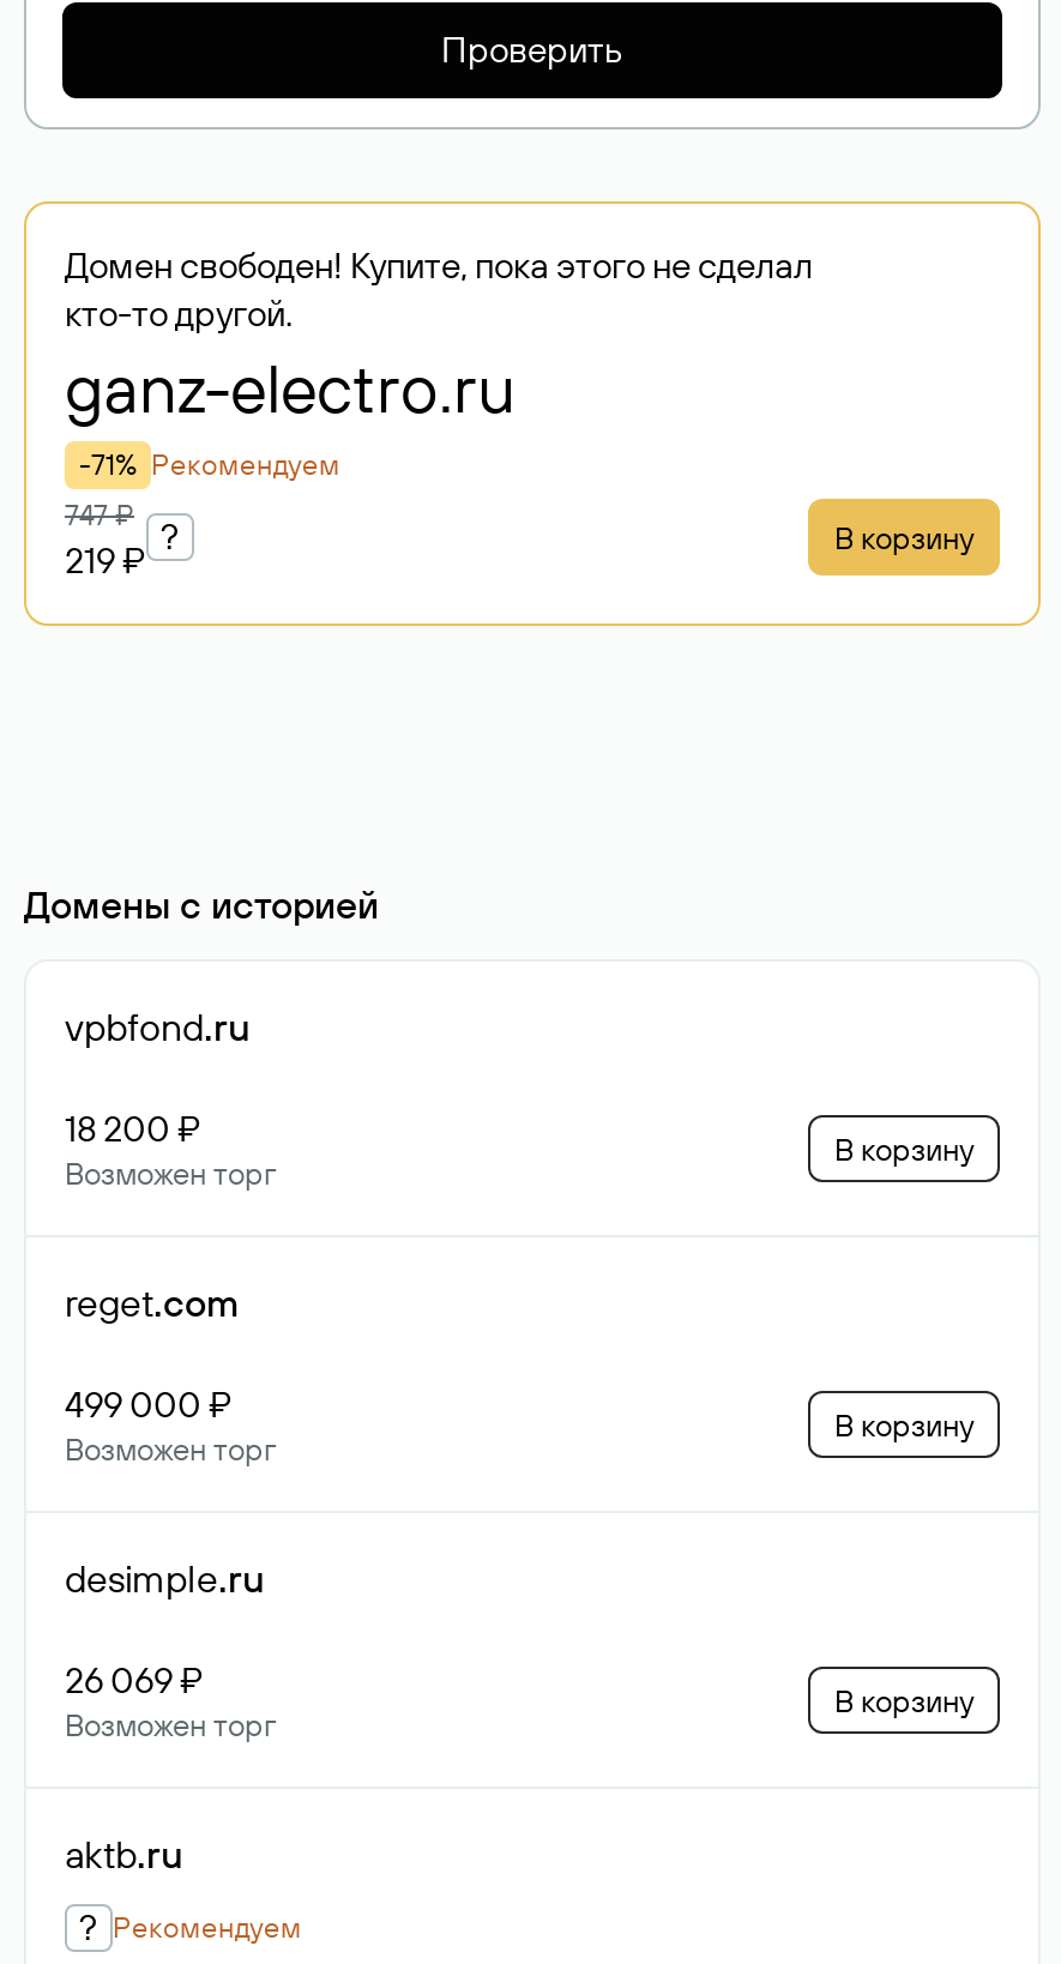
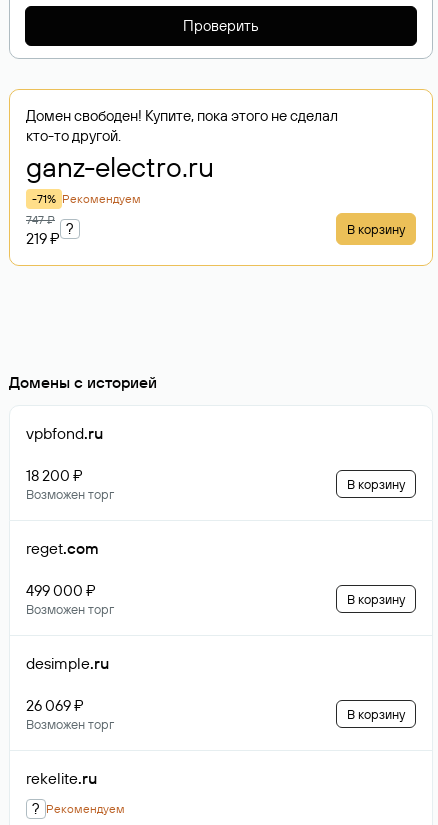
- aktb.ru
+ rekelite.ru
